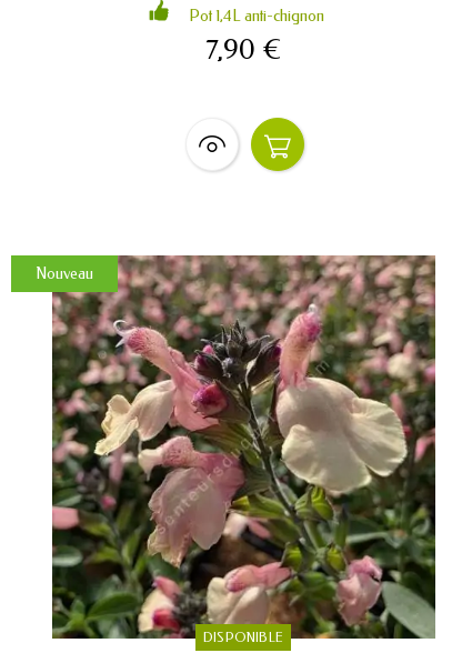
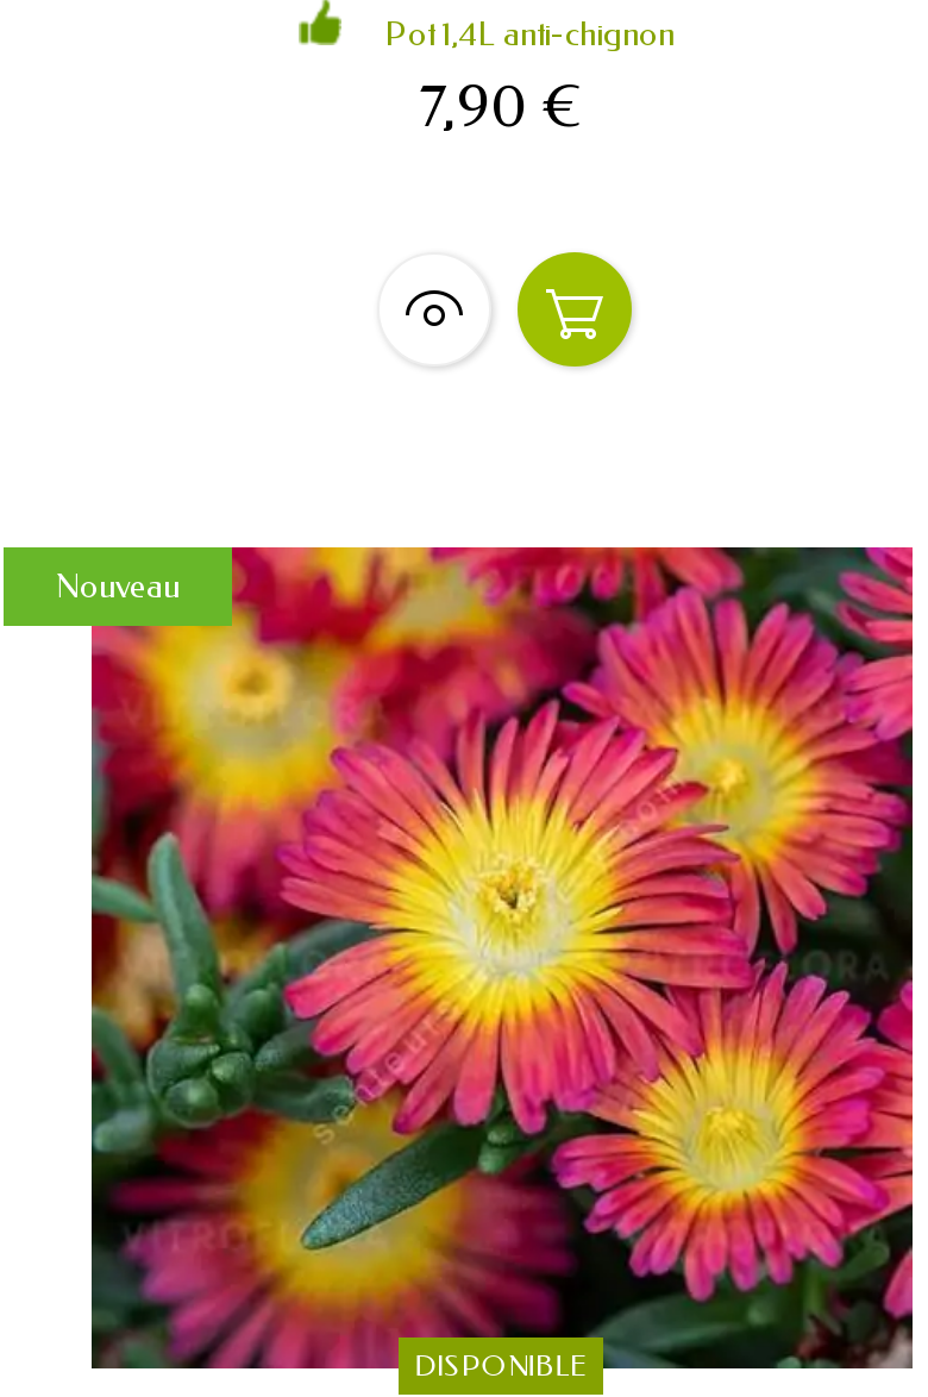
- [image]
+ [image]
